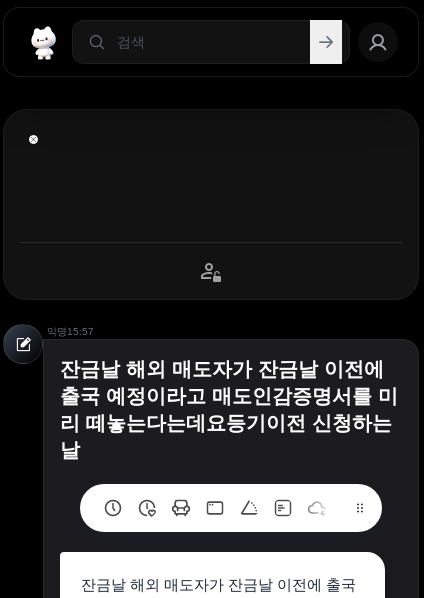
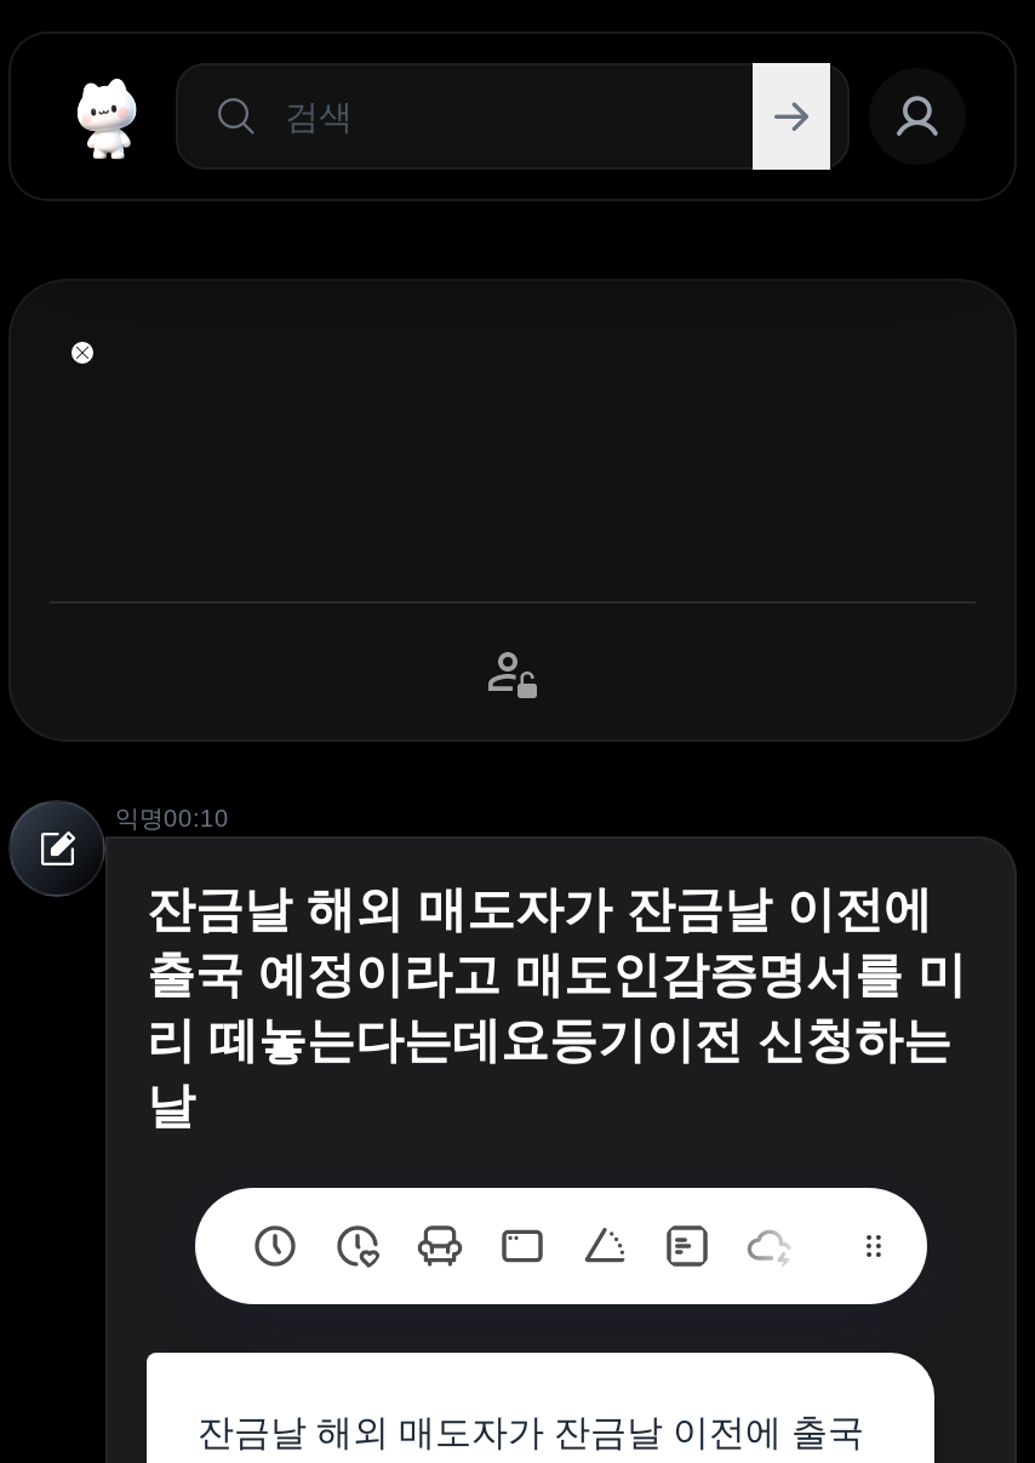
- 익명 15:57
+ 익명 00:10
